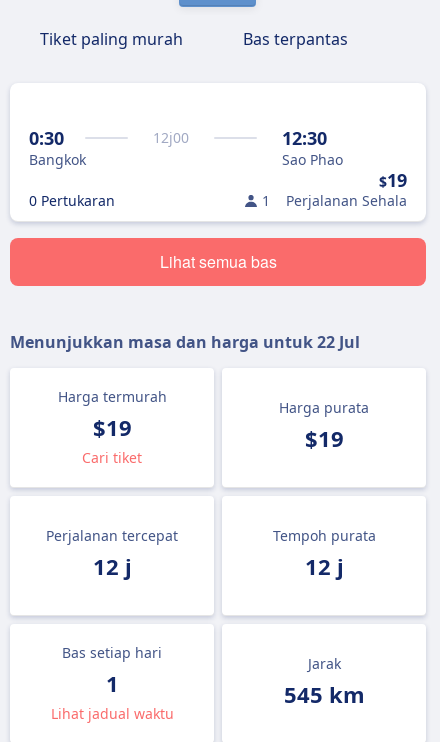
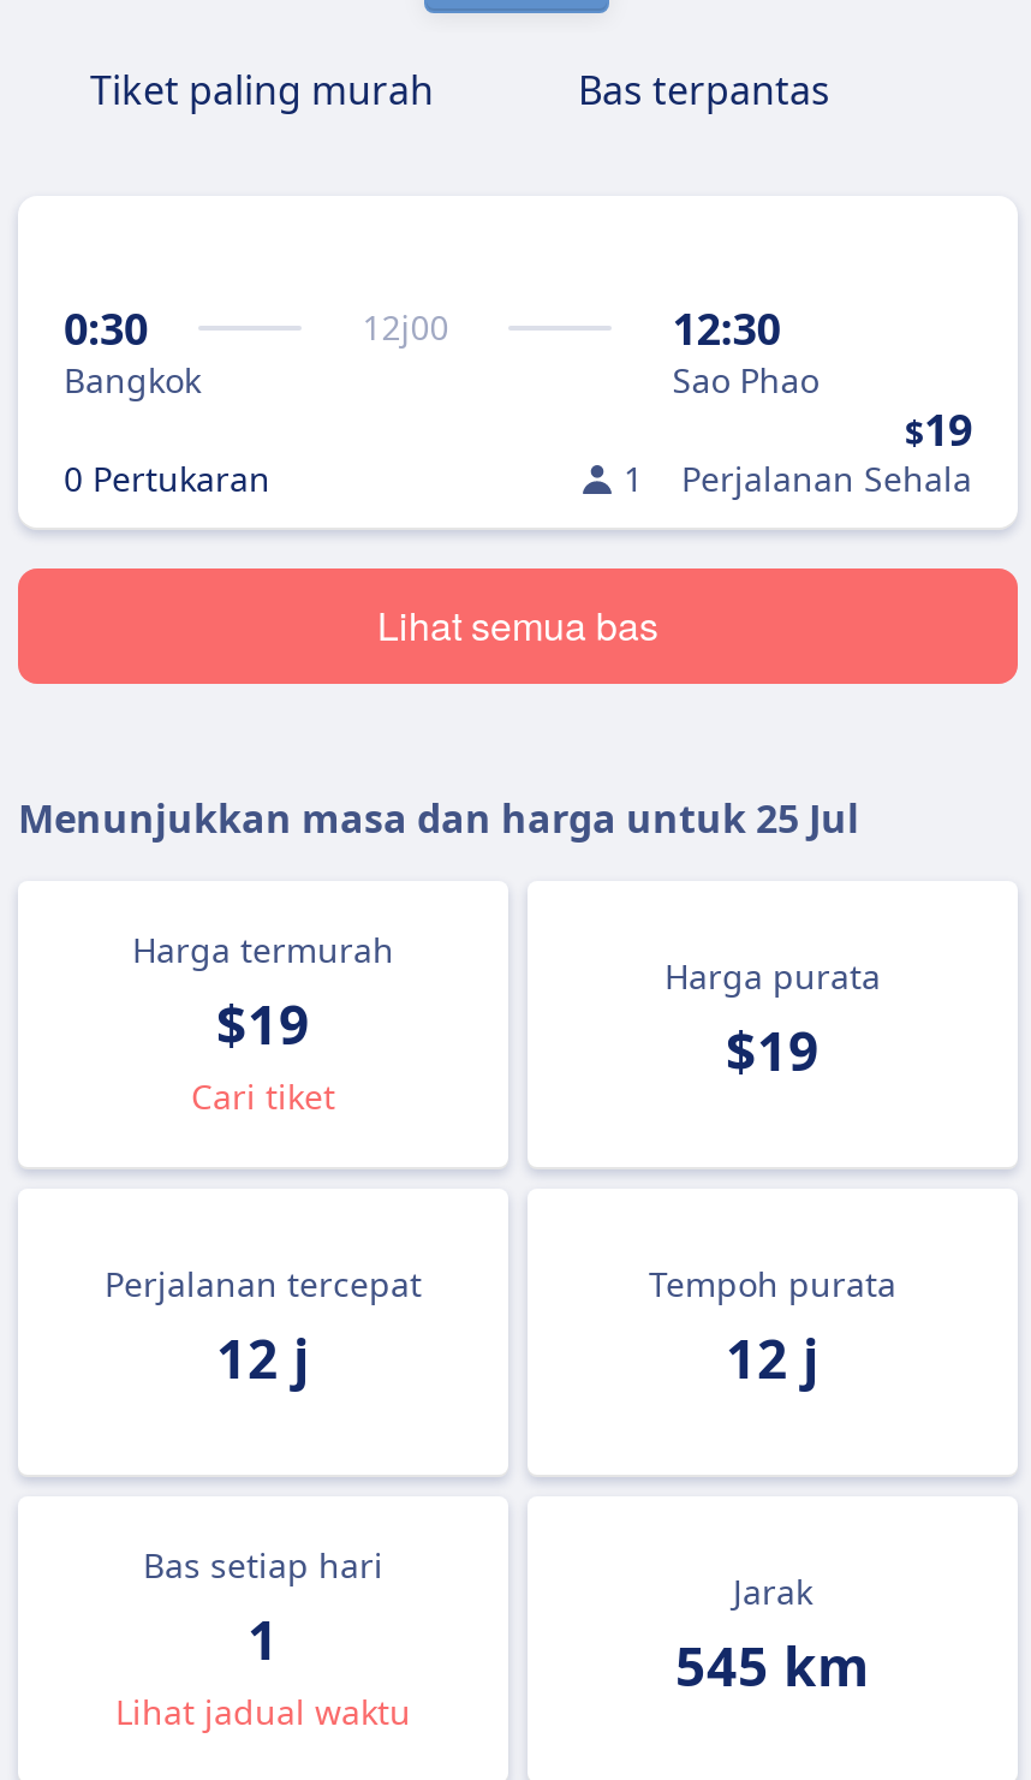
- Menunjukkan masa dan harga untuk 22 Jul
+ Menunjukkan masa dan harga untuk 25 Jul
